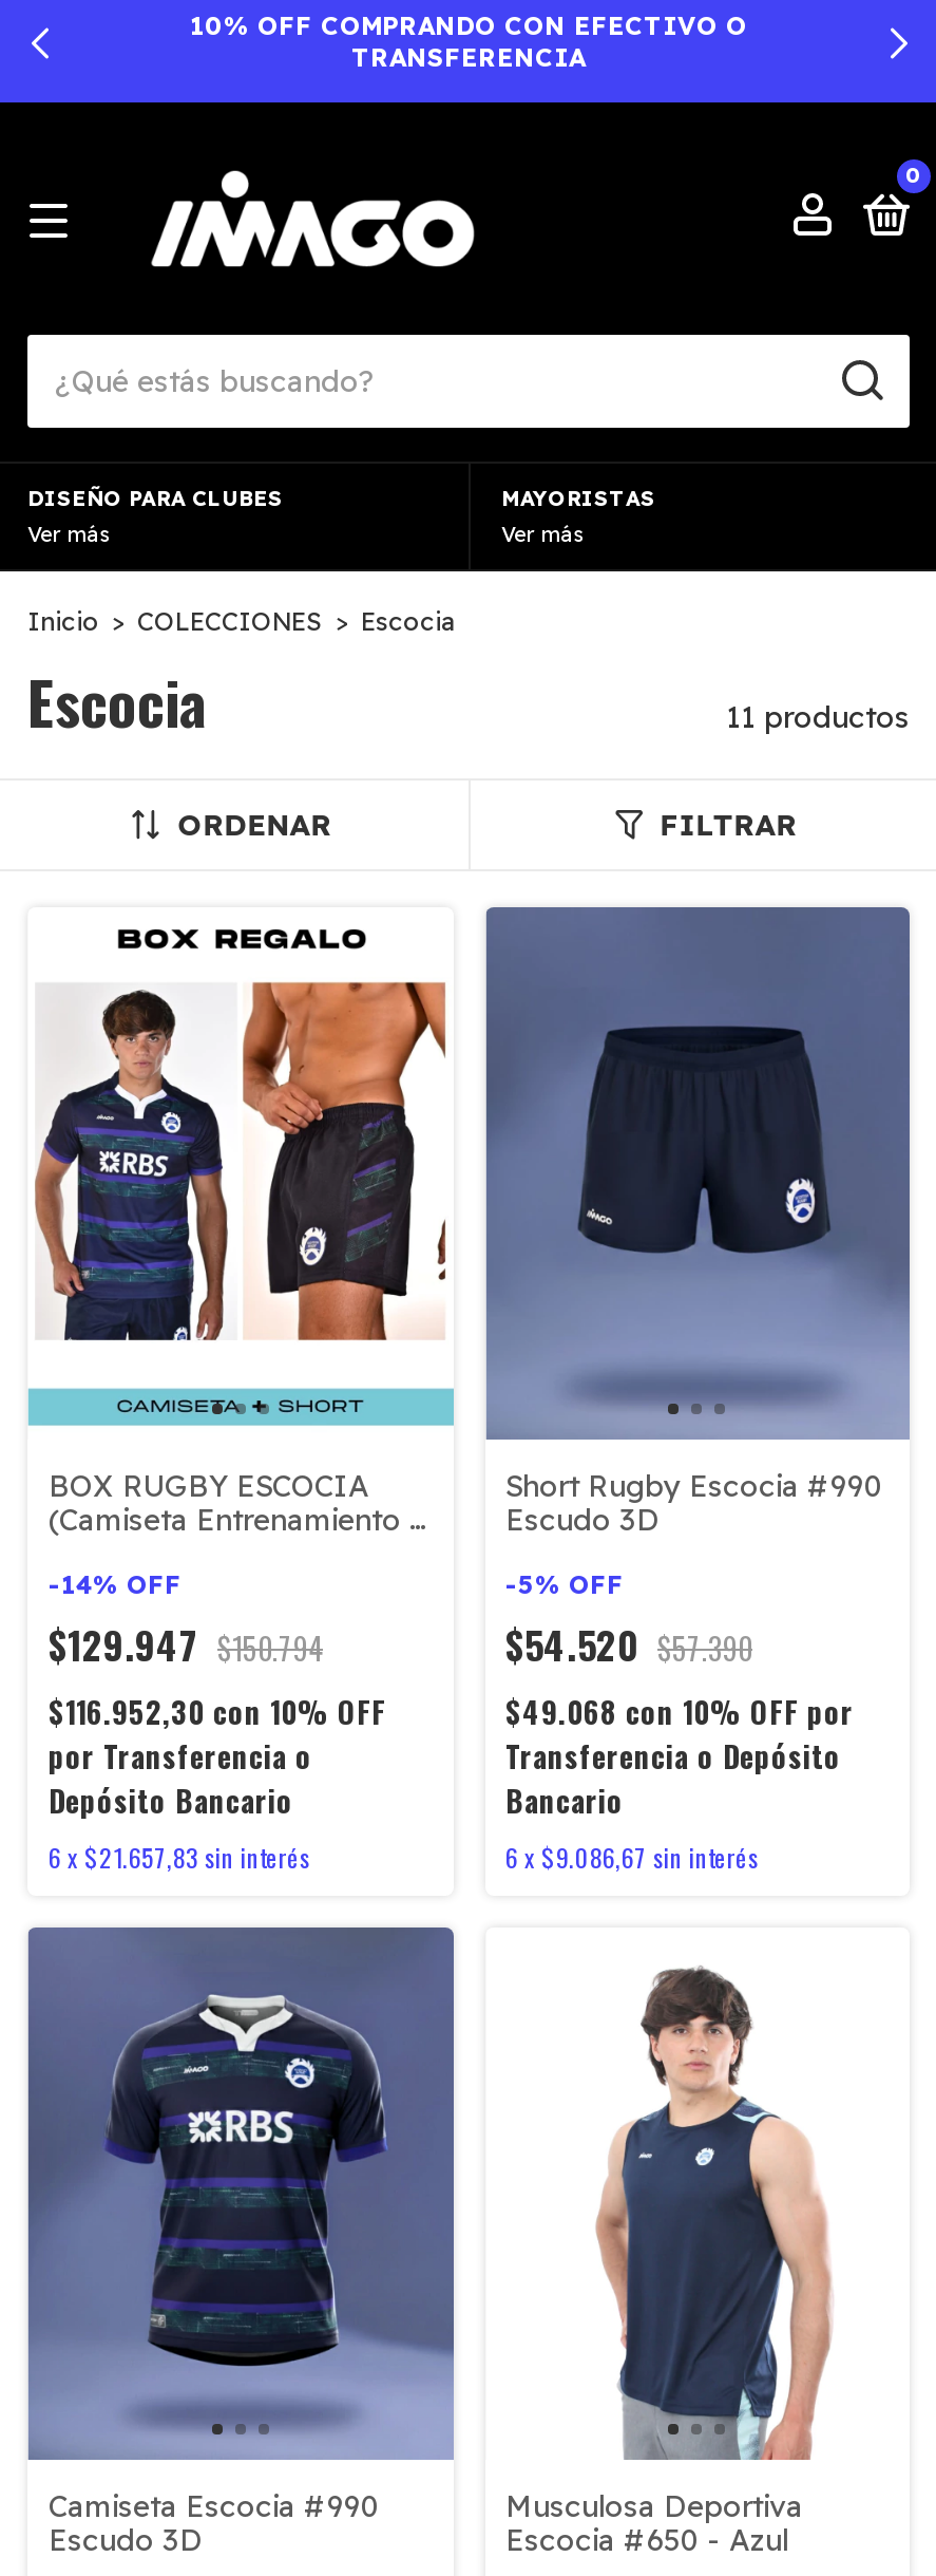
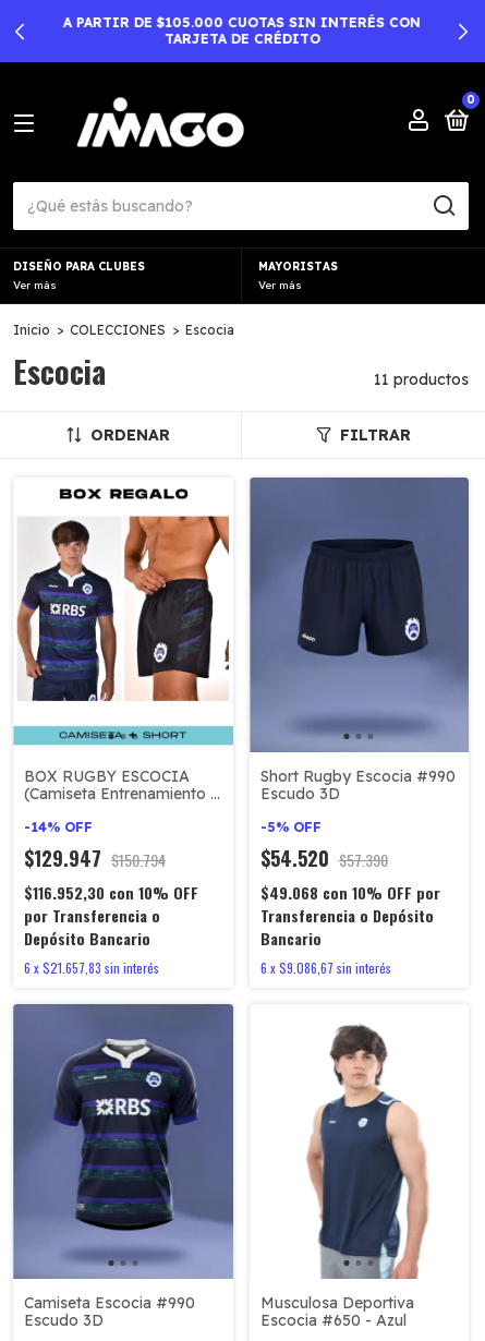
- 10% OFF COMPRANDO CON EFECTIVO O
- TRANSFERENCIA
+ A PARTIR DE $105.000 CUOTAS SIN INTERÉS CON
+ TARJETA DE CRÉDITO
